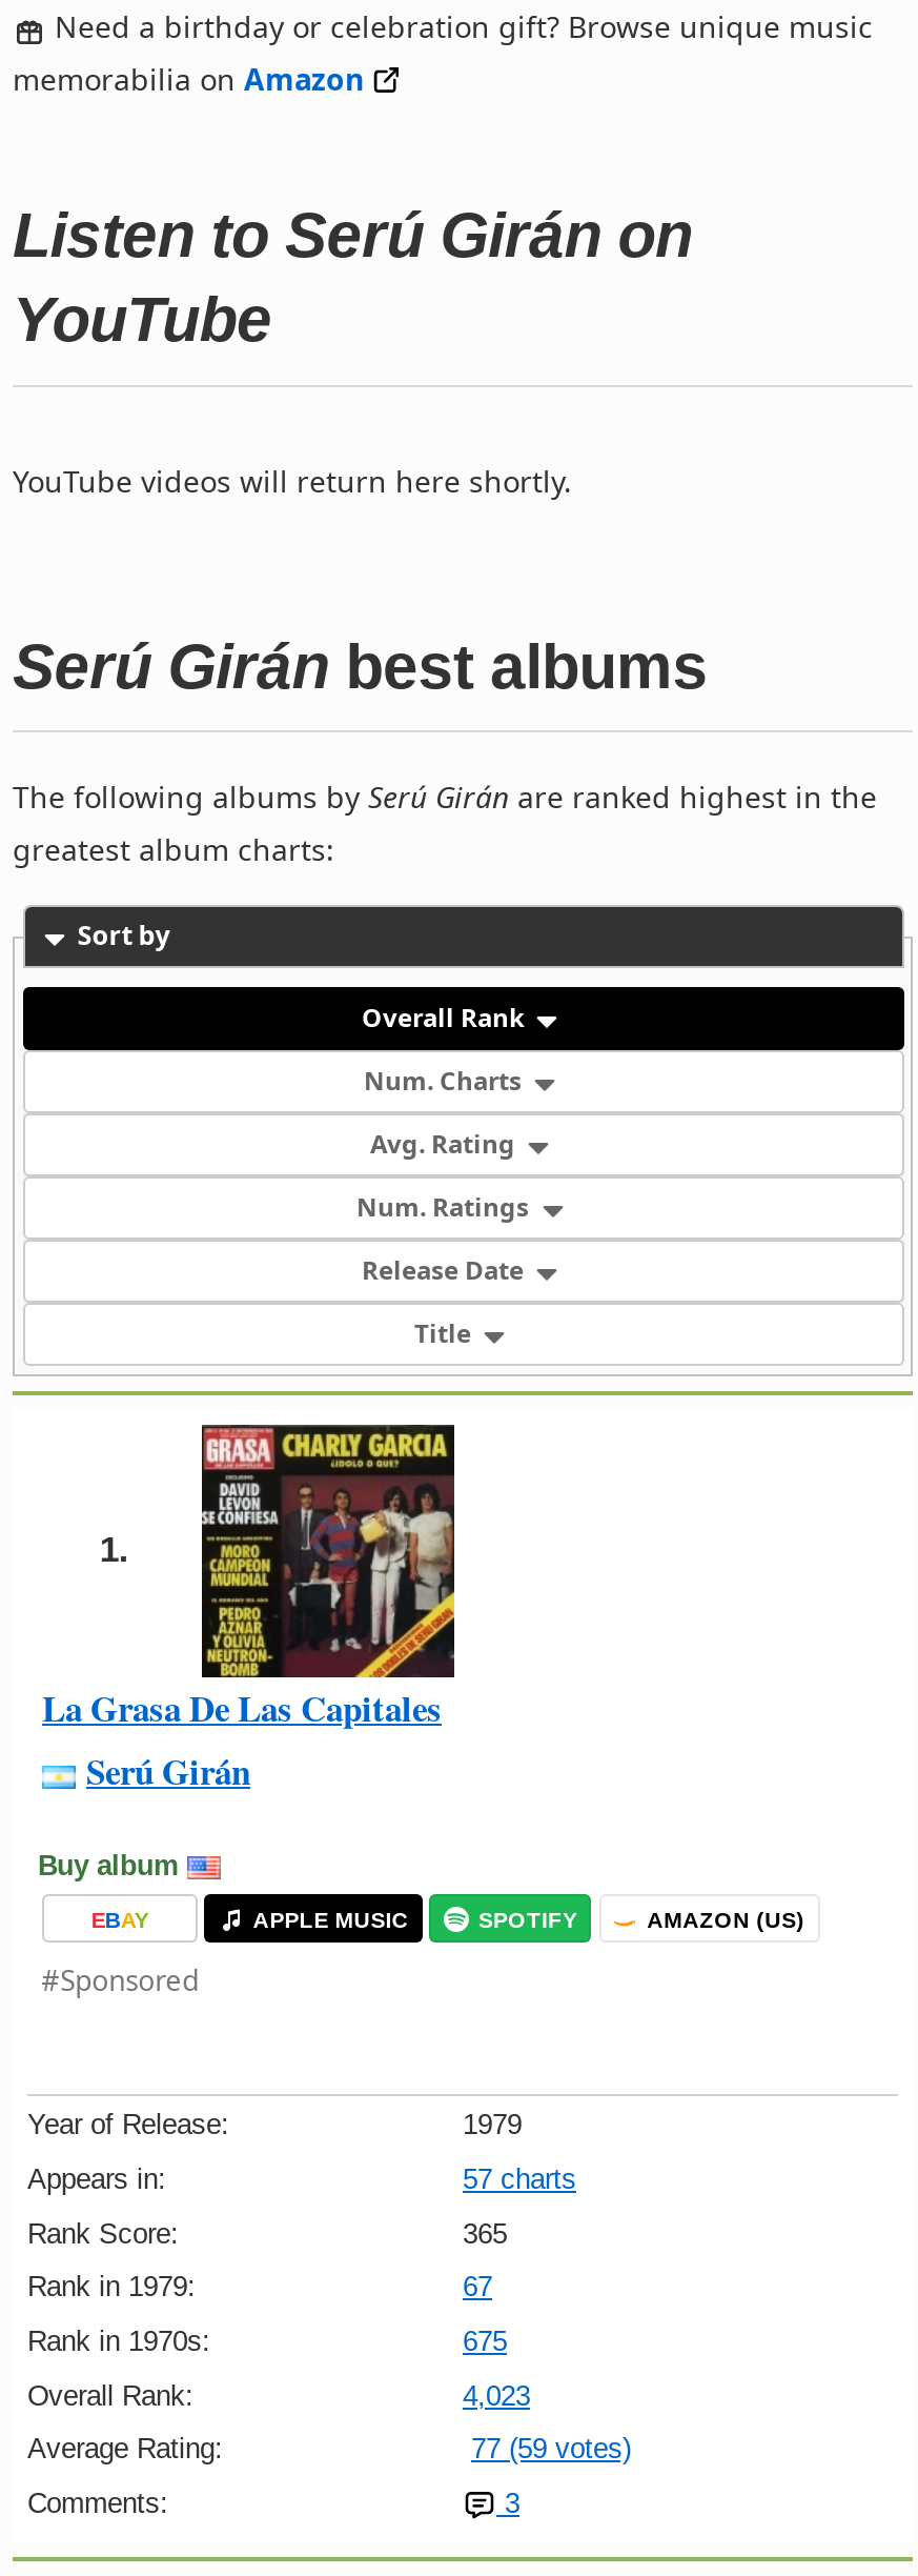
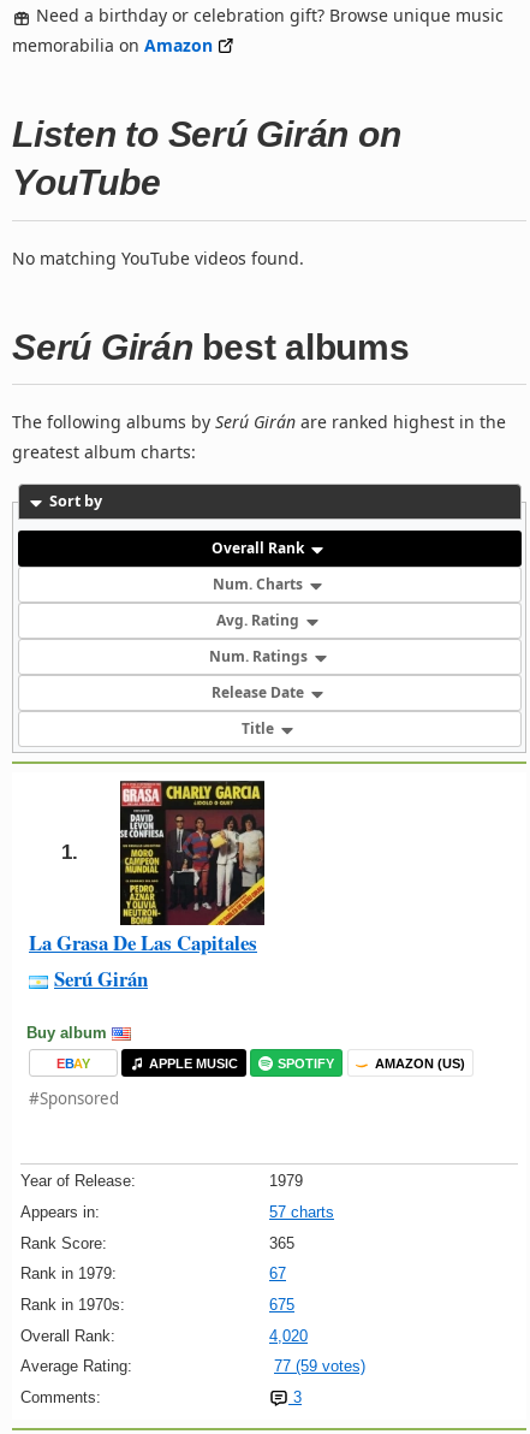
- YouTube videos will return here shortly.
+ No matching YouTube videos found.

- 4,023
+ 4,020
